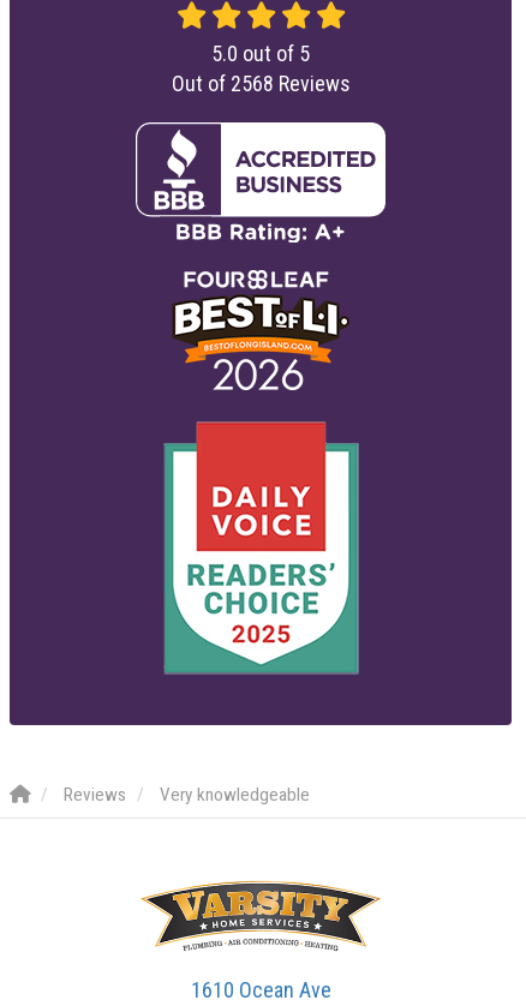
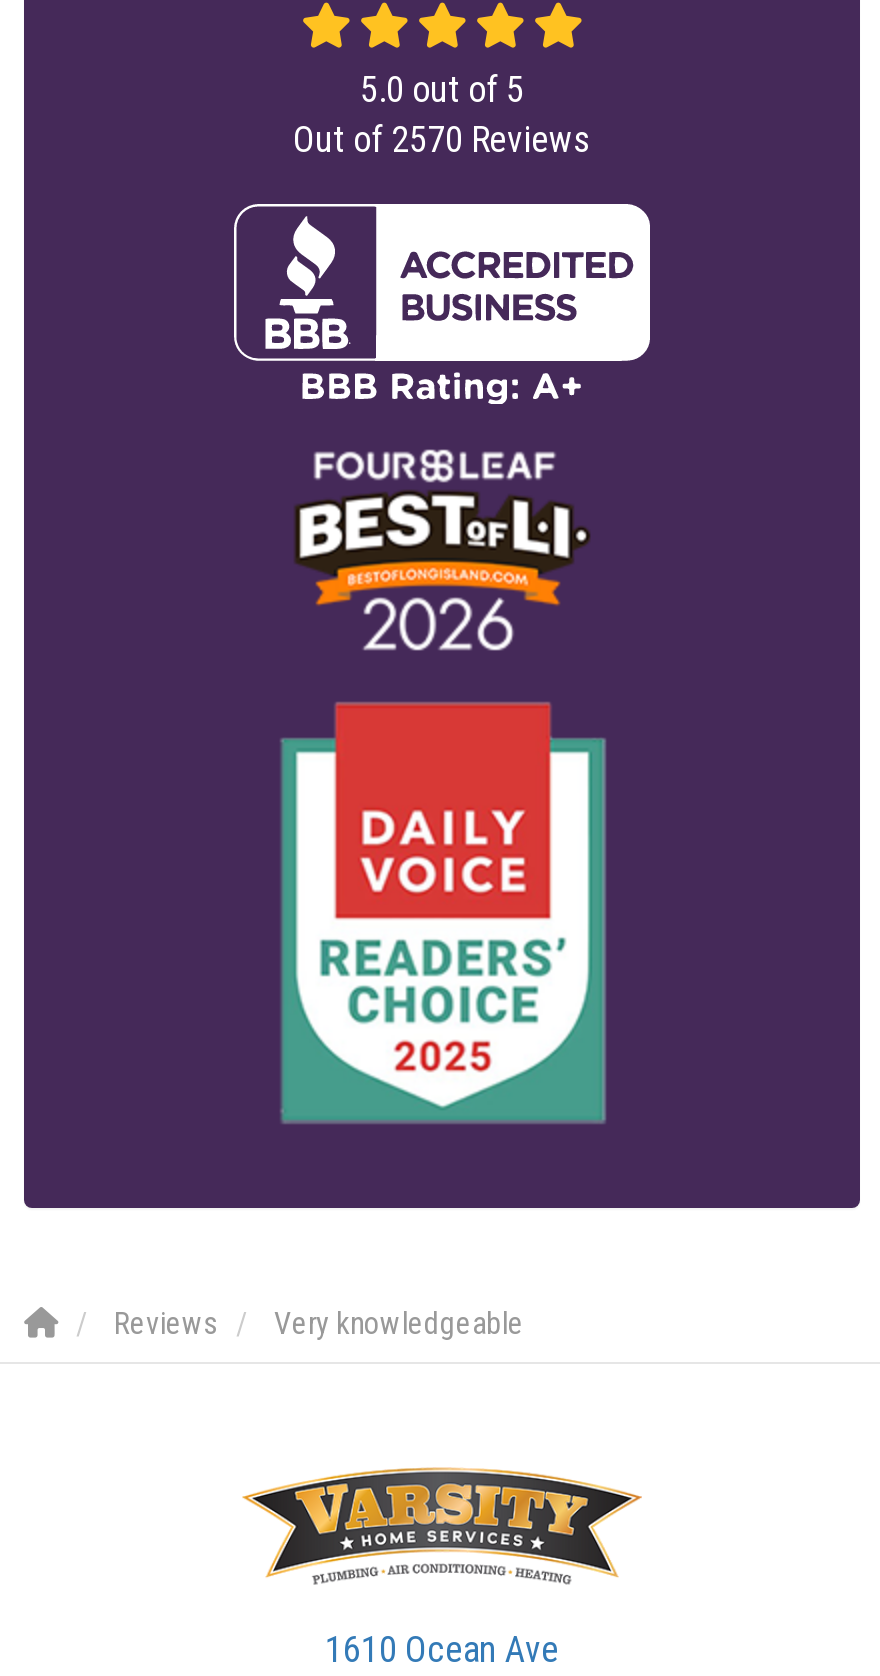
- Out of 2568 Reviews
+ Out of 2570 Reviews
